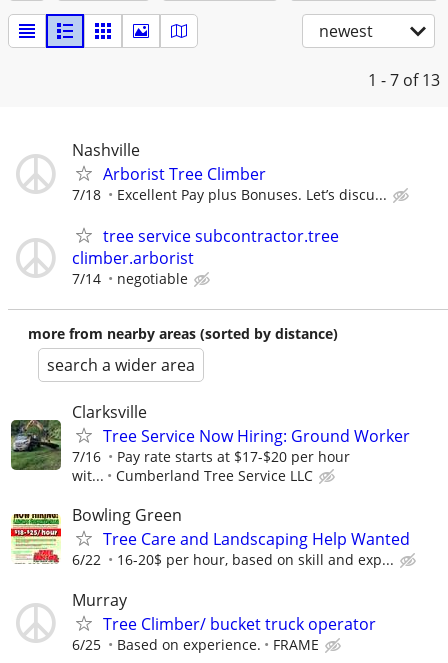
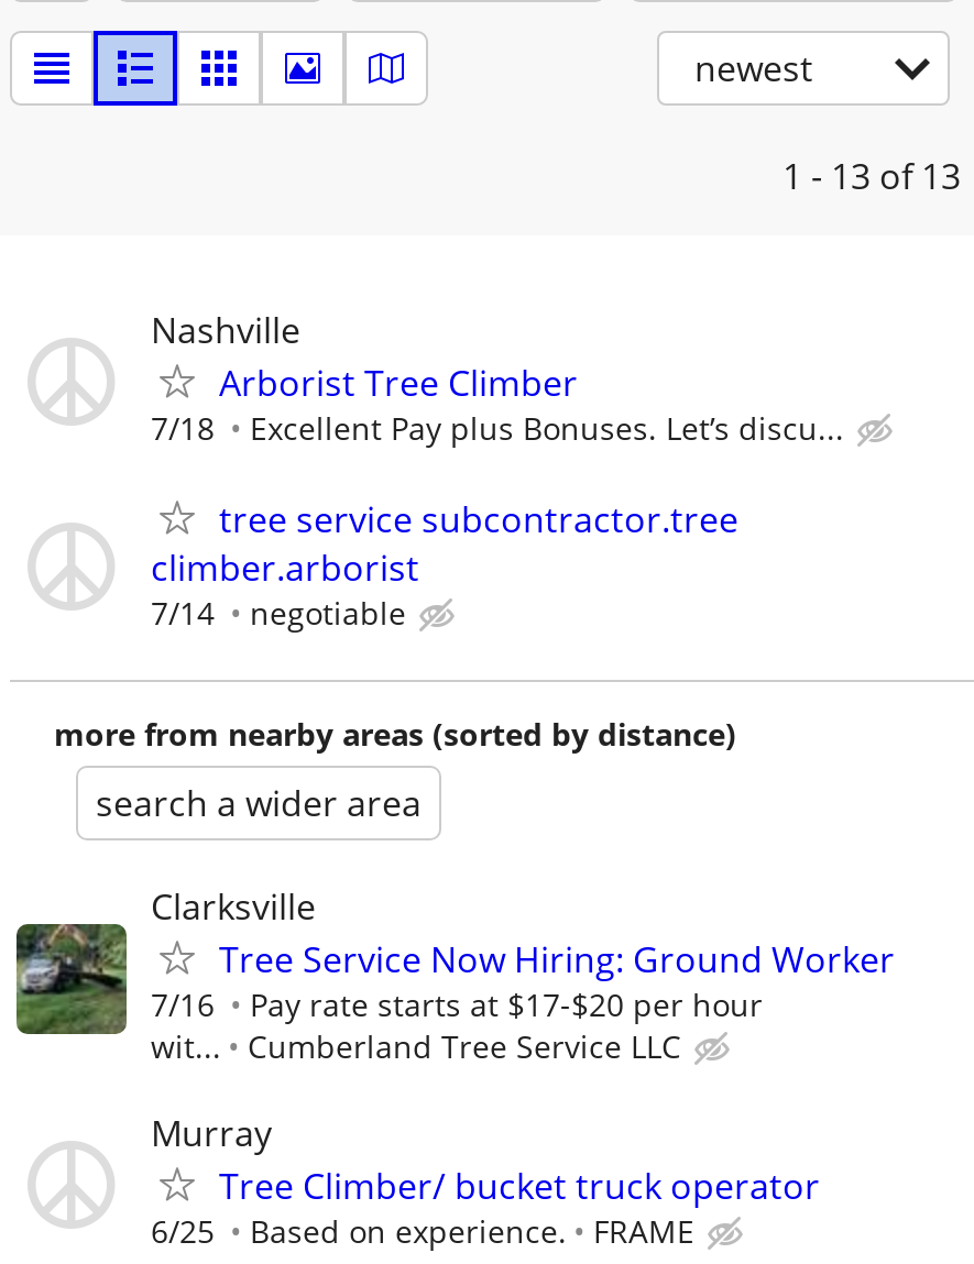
- 1 - 7 of 13
+ 1 - 13 of 13

- [image]
- Bowling Green
- Tree Care and Landscaping Help Wanted
- 6/22
- 16-20$ per hour, based on skill and exp...
